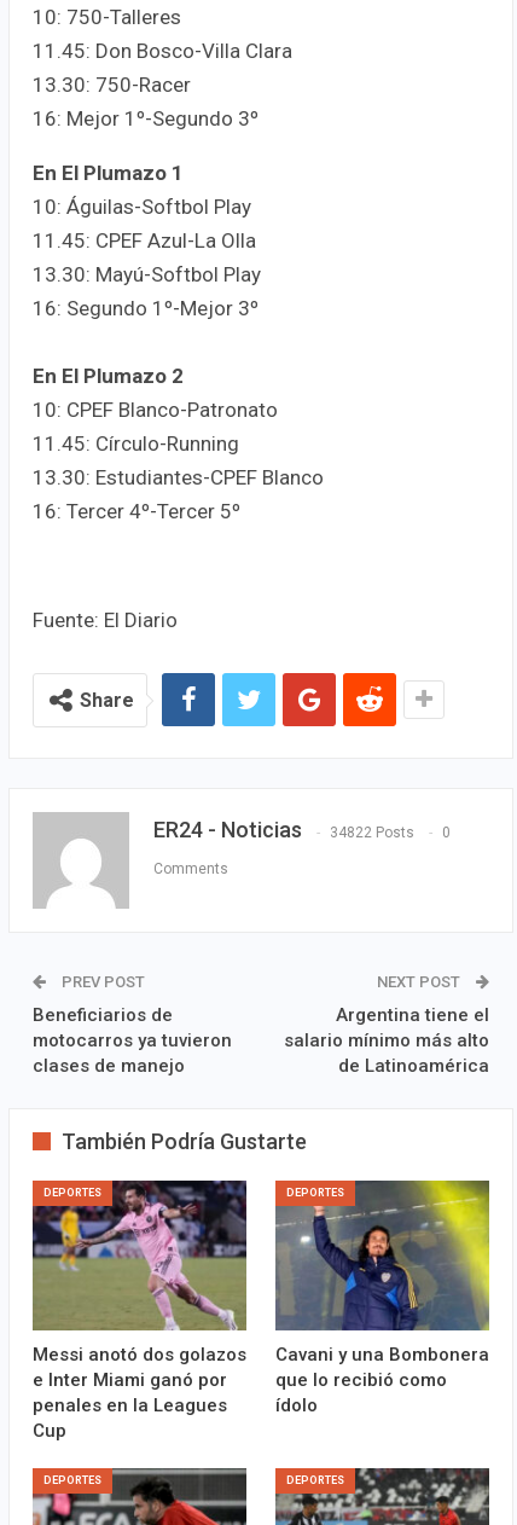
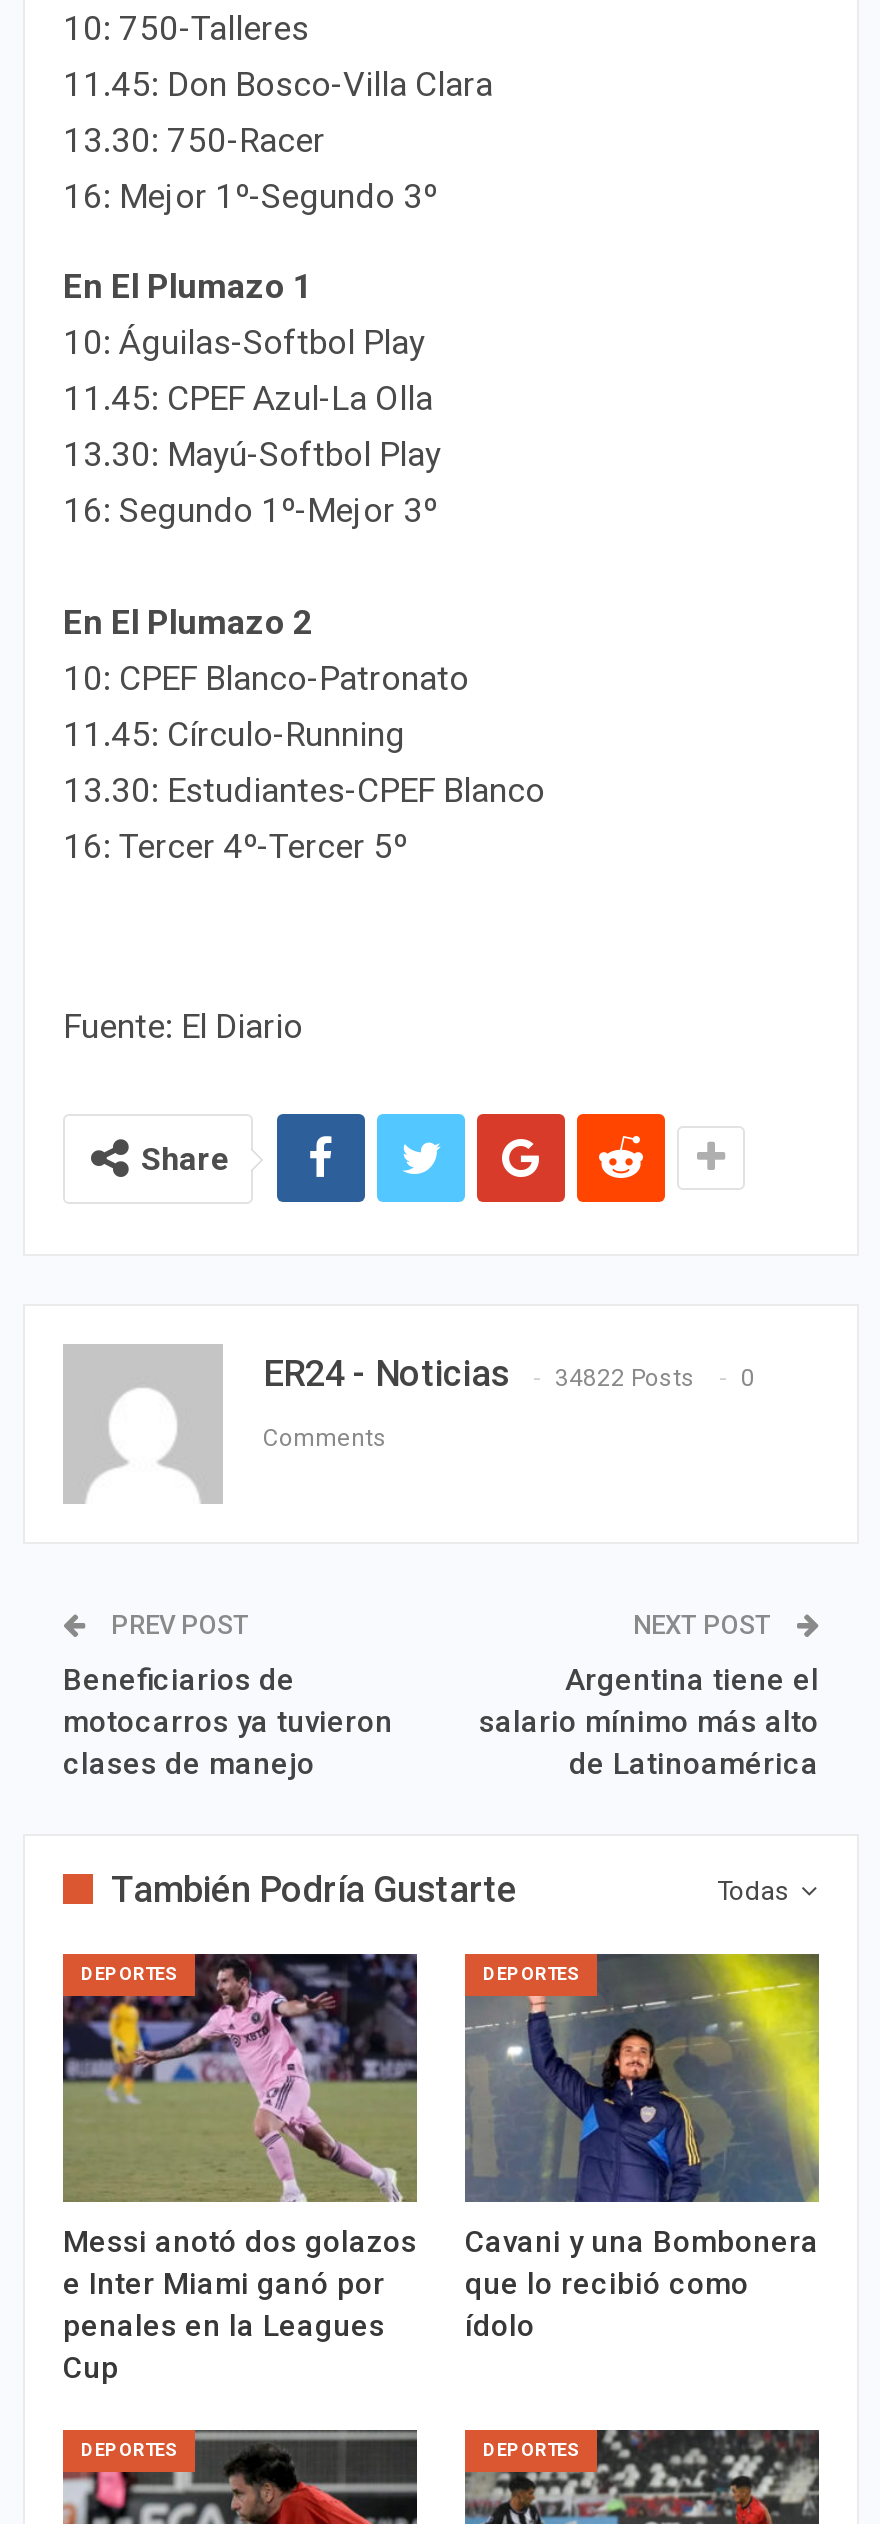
+ Todas
